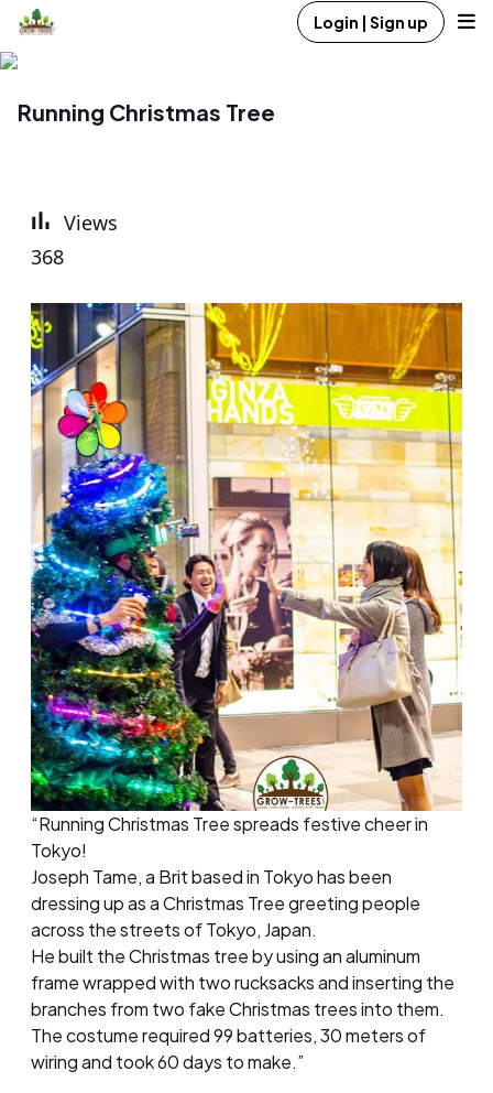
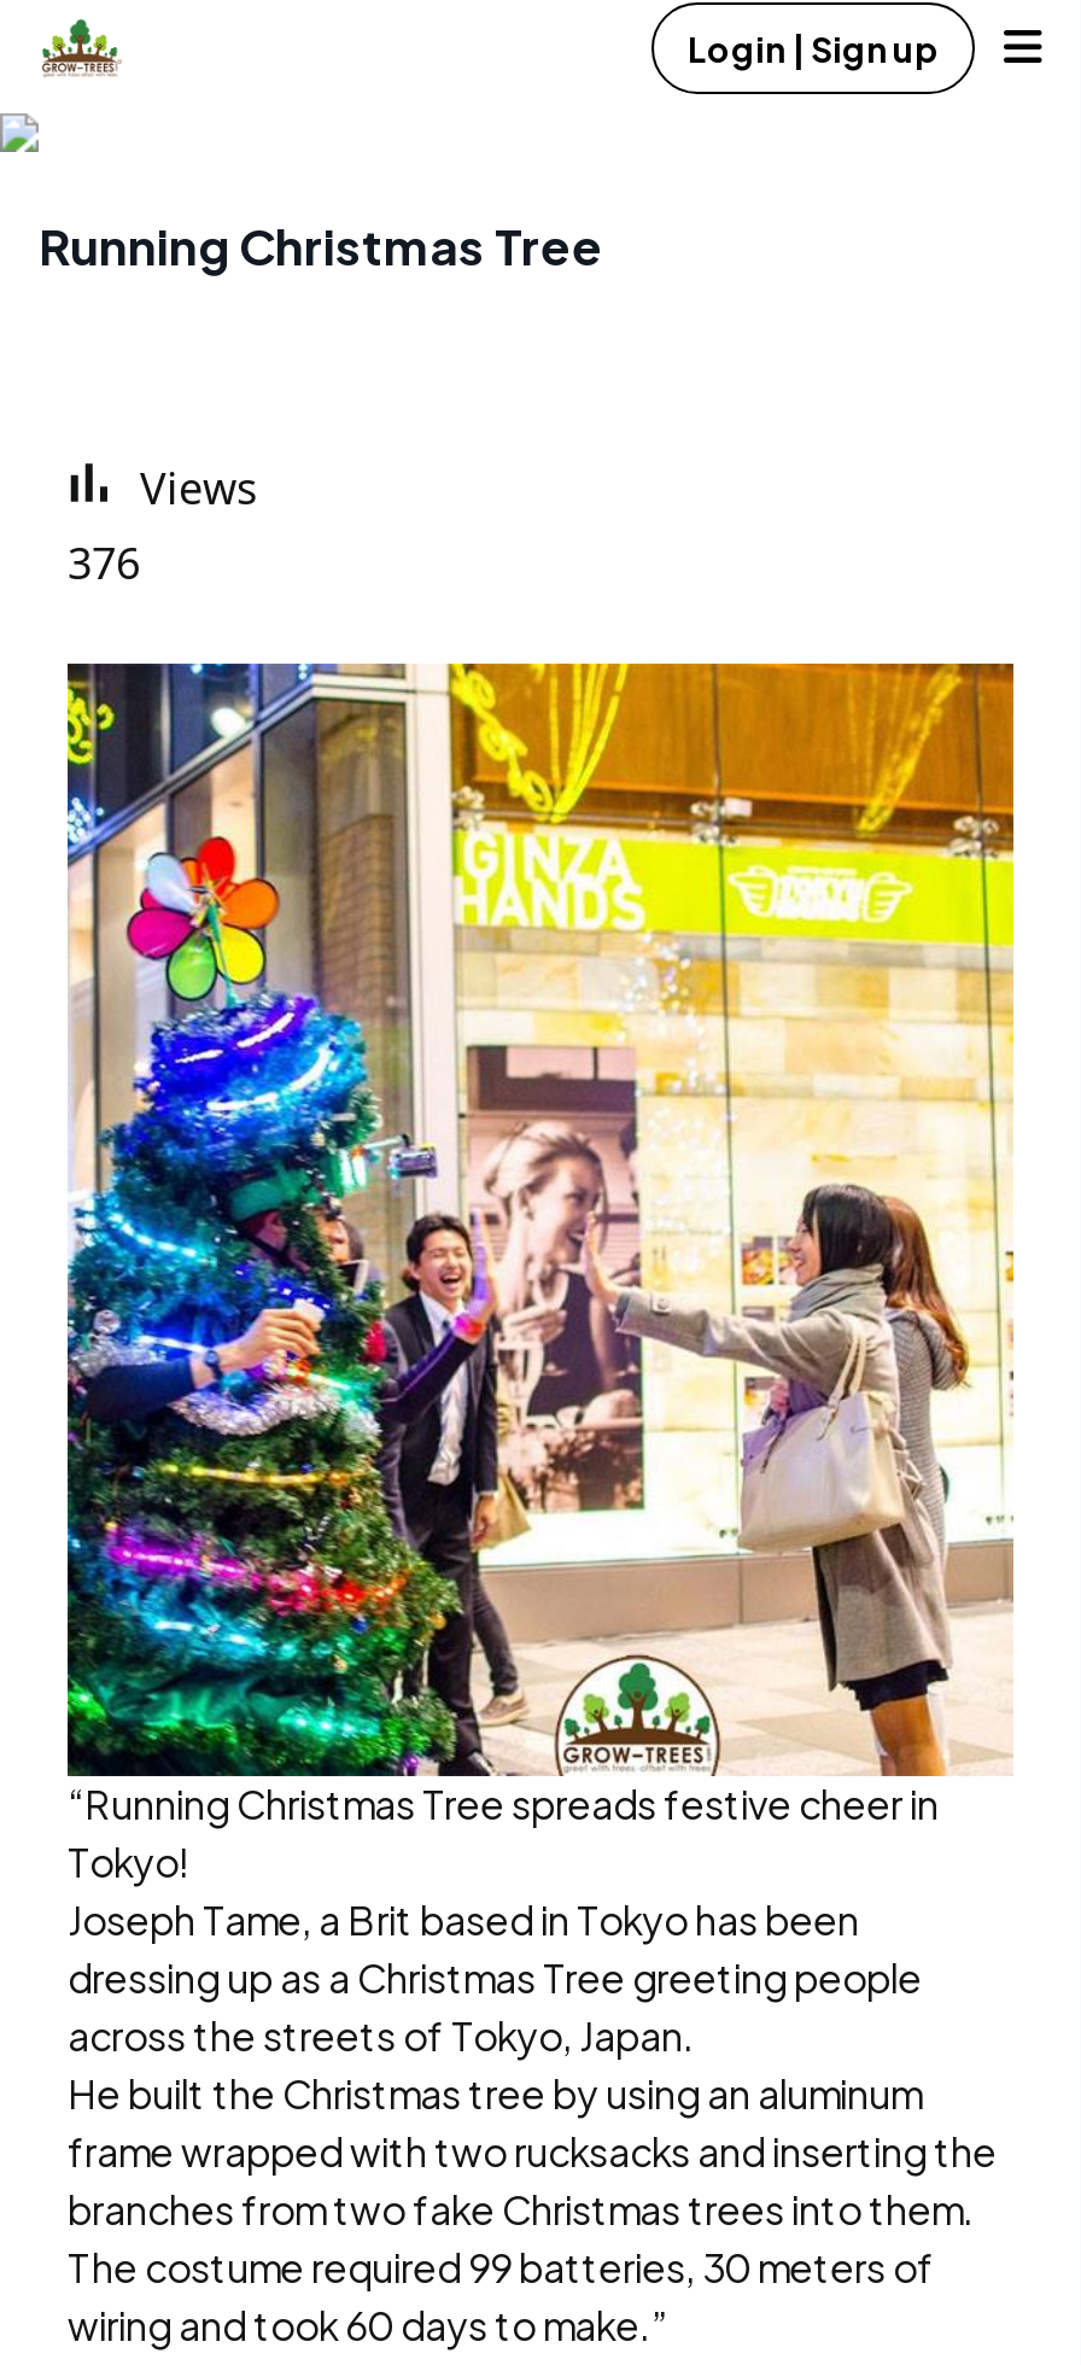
- 368
+ 376
